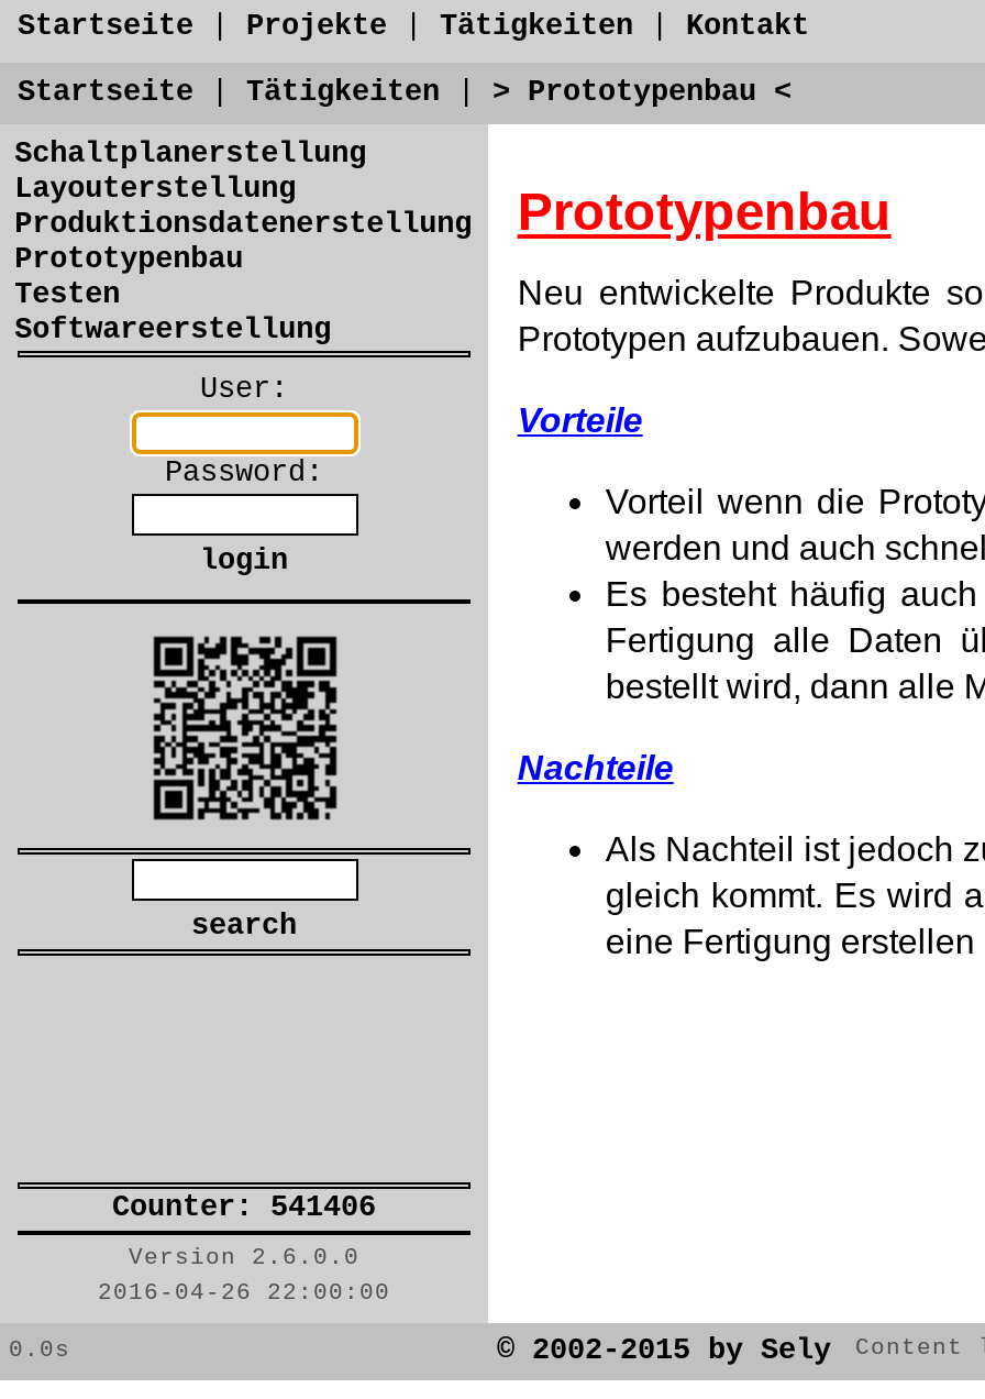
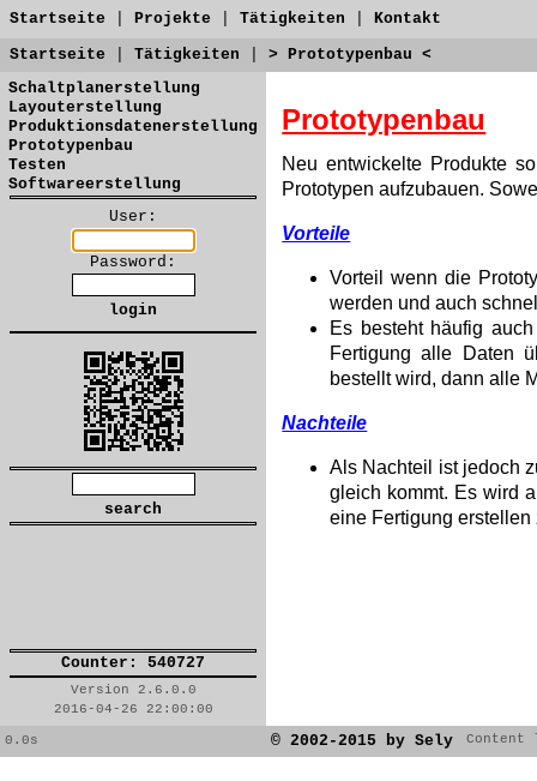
- Counter: 541406
+ Counter: 540727
